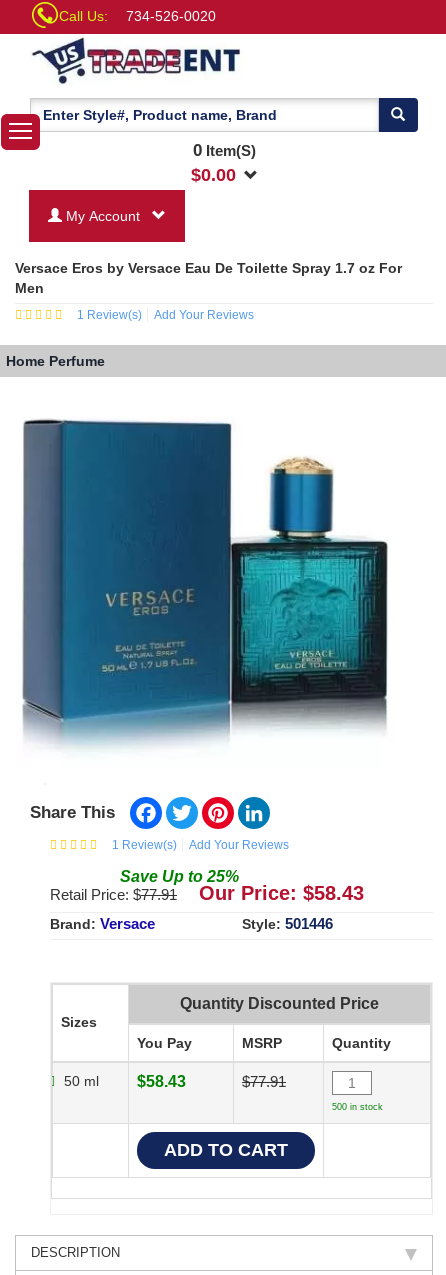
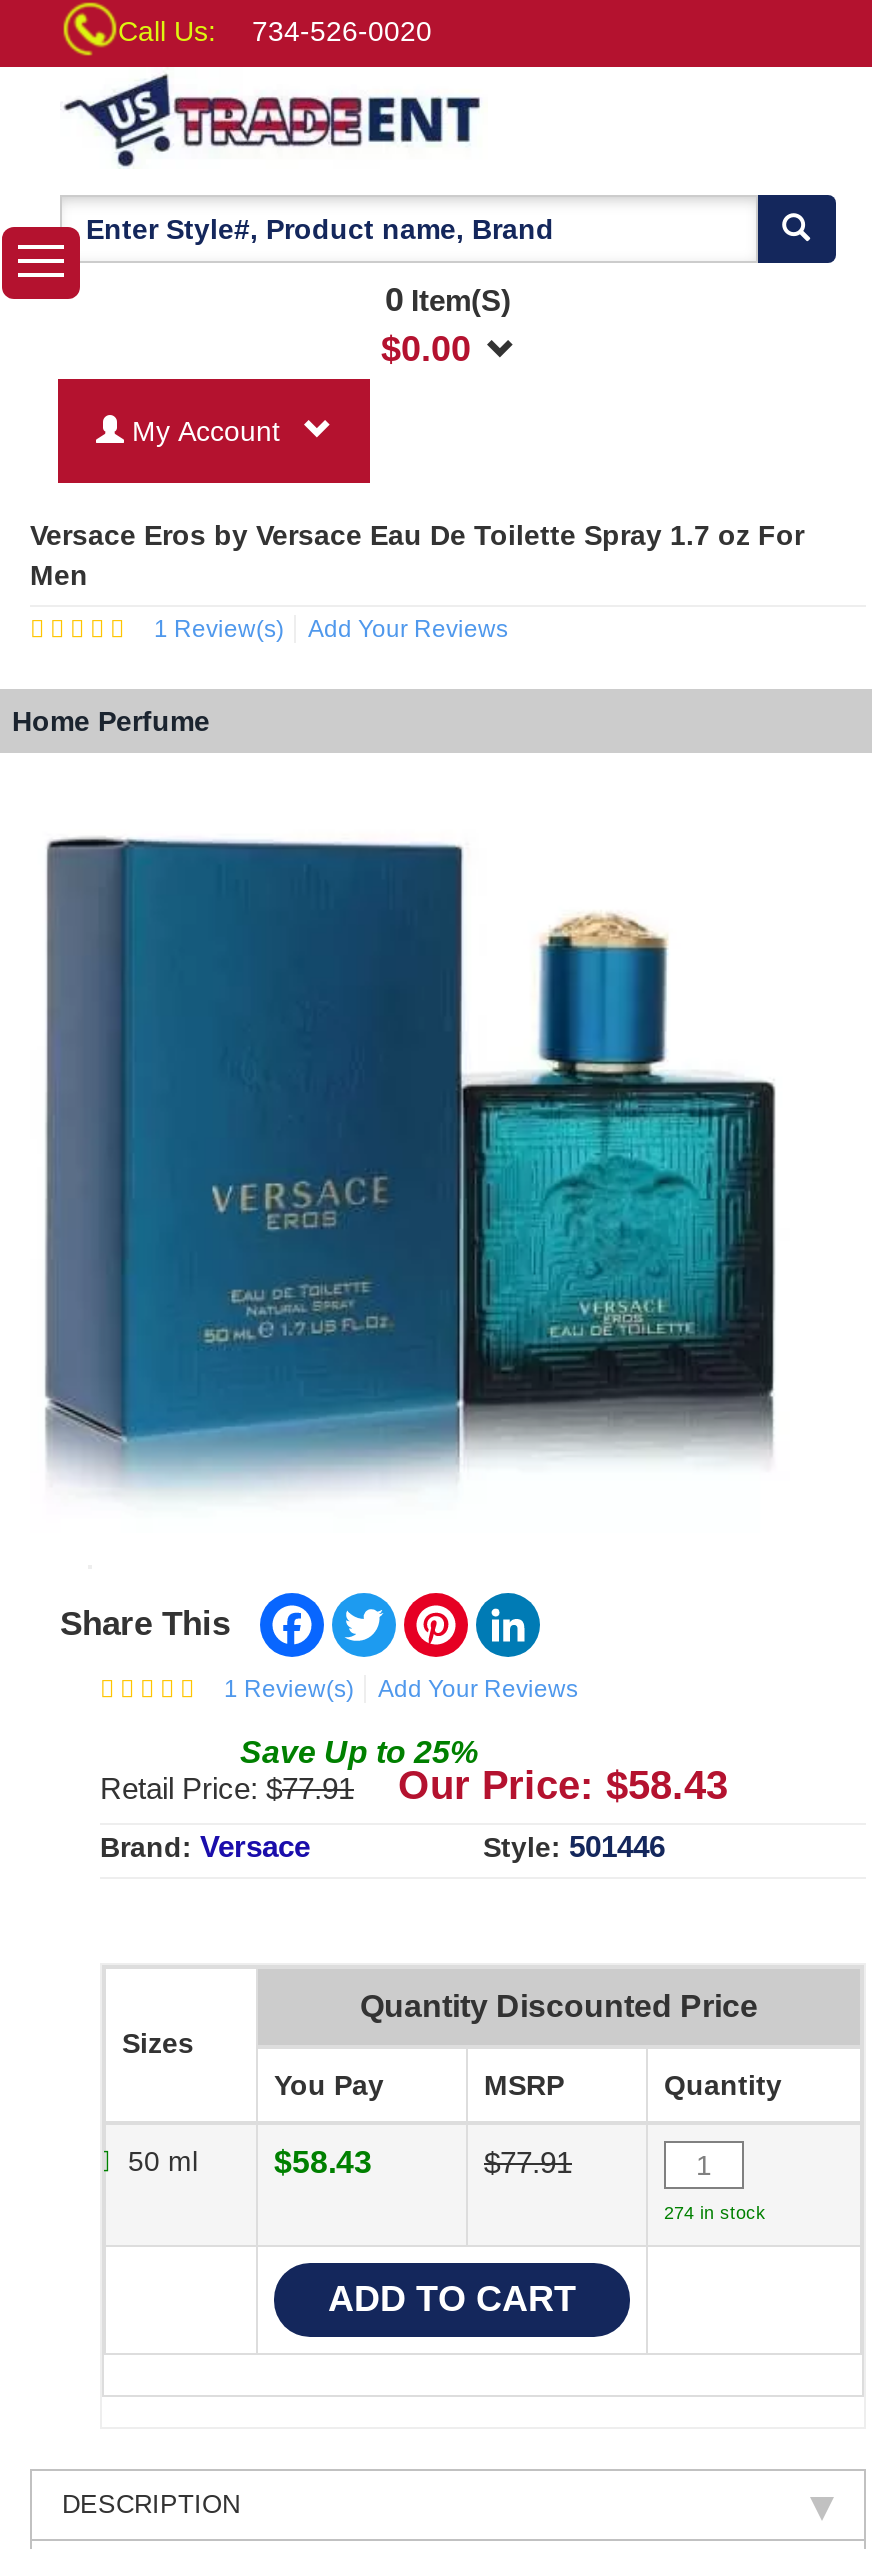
- 500 in stock
+ 274 in stock
